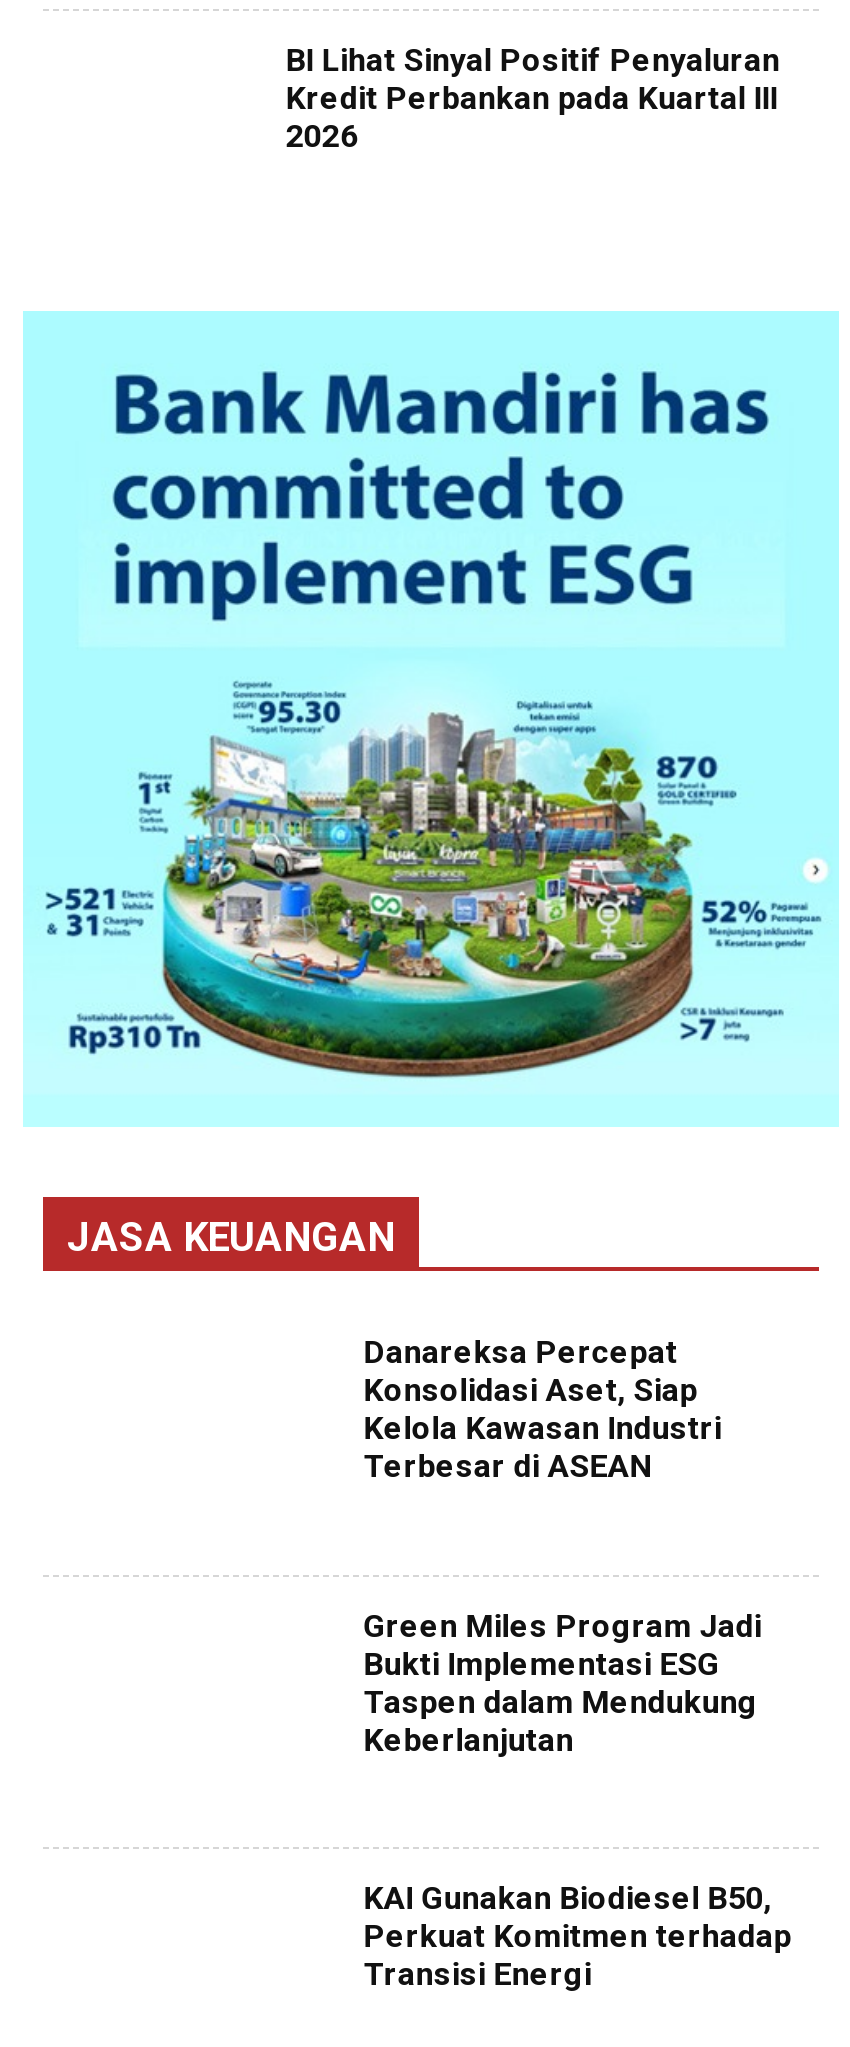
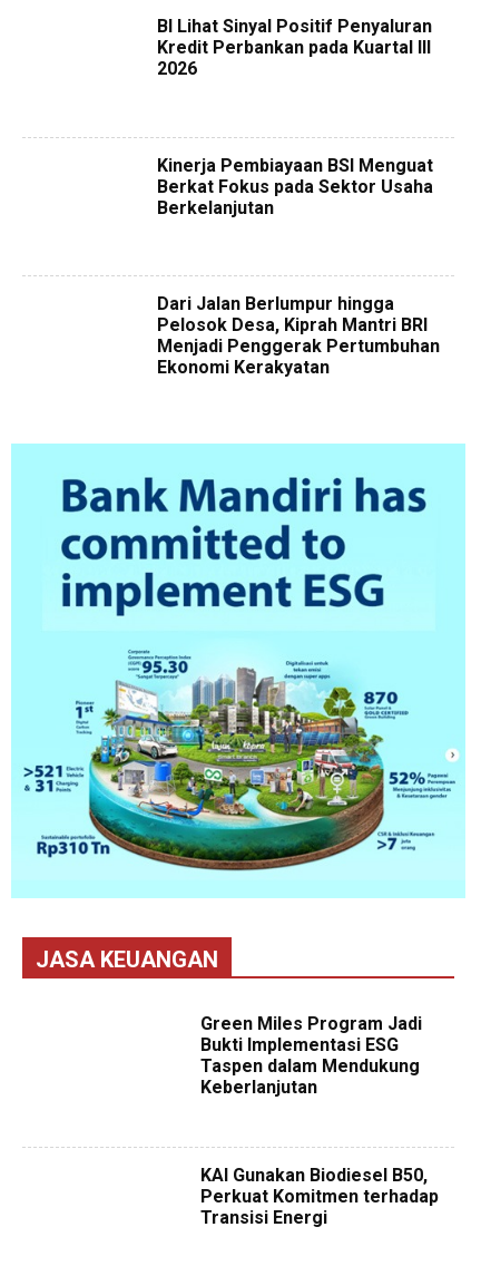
+ Kinerja Pembiayaan BSI Menguat
+ Berkat Fokus pada Sektor Usaha
+ Berkelanjutan

+ Dari Jalan Berlumpur hingga
+ Pelosok Desa, Kiprah Mantri BRI
+ Menjadi Penggerak Pertumbuhan
+ Ekonomi Kerakyatan

moved down: [image]

moved down: [image]

moved down: JASA KEUANGAN

- Danareksa Percepat
- Konsolidasi Aset, Siap
- Kelola Kawasan Industri
- Terbesar di ASEAN
